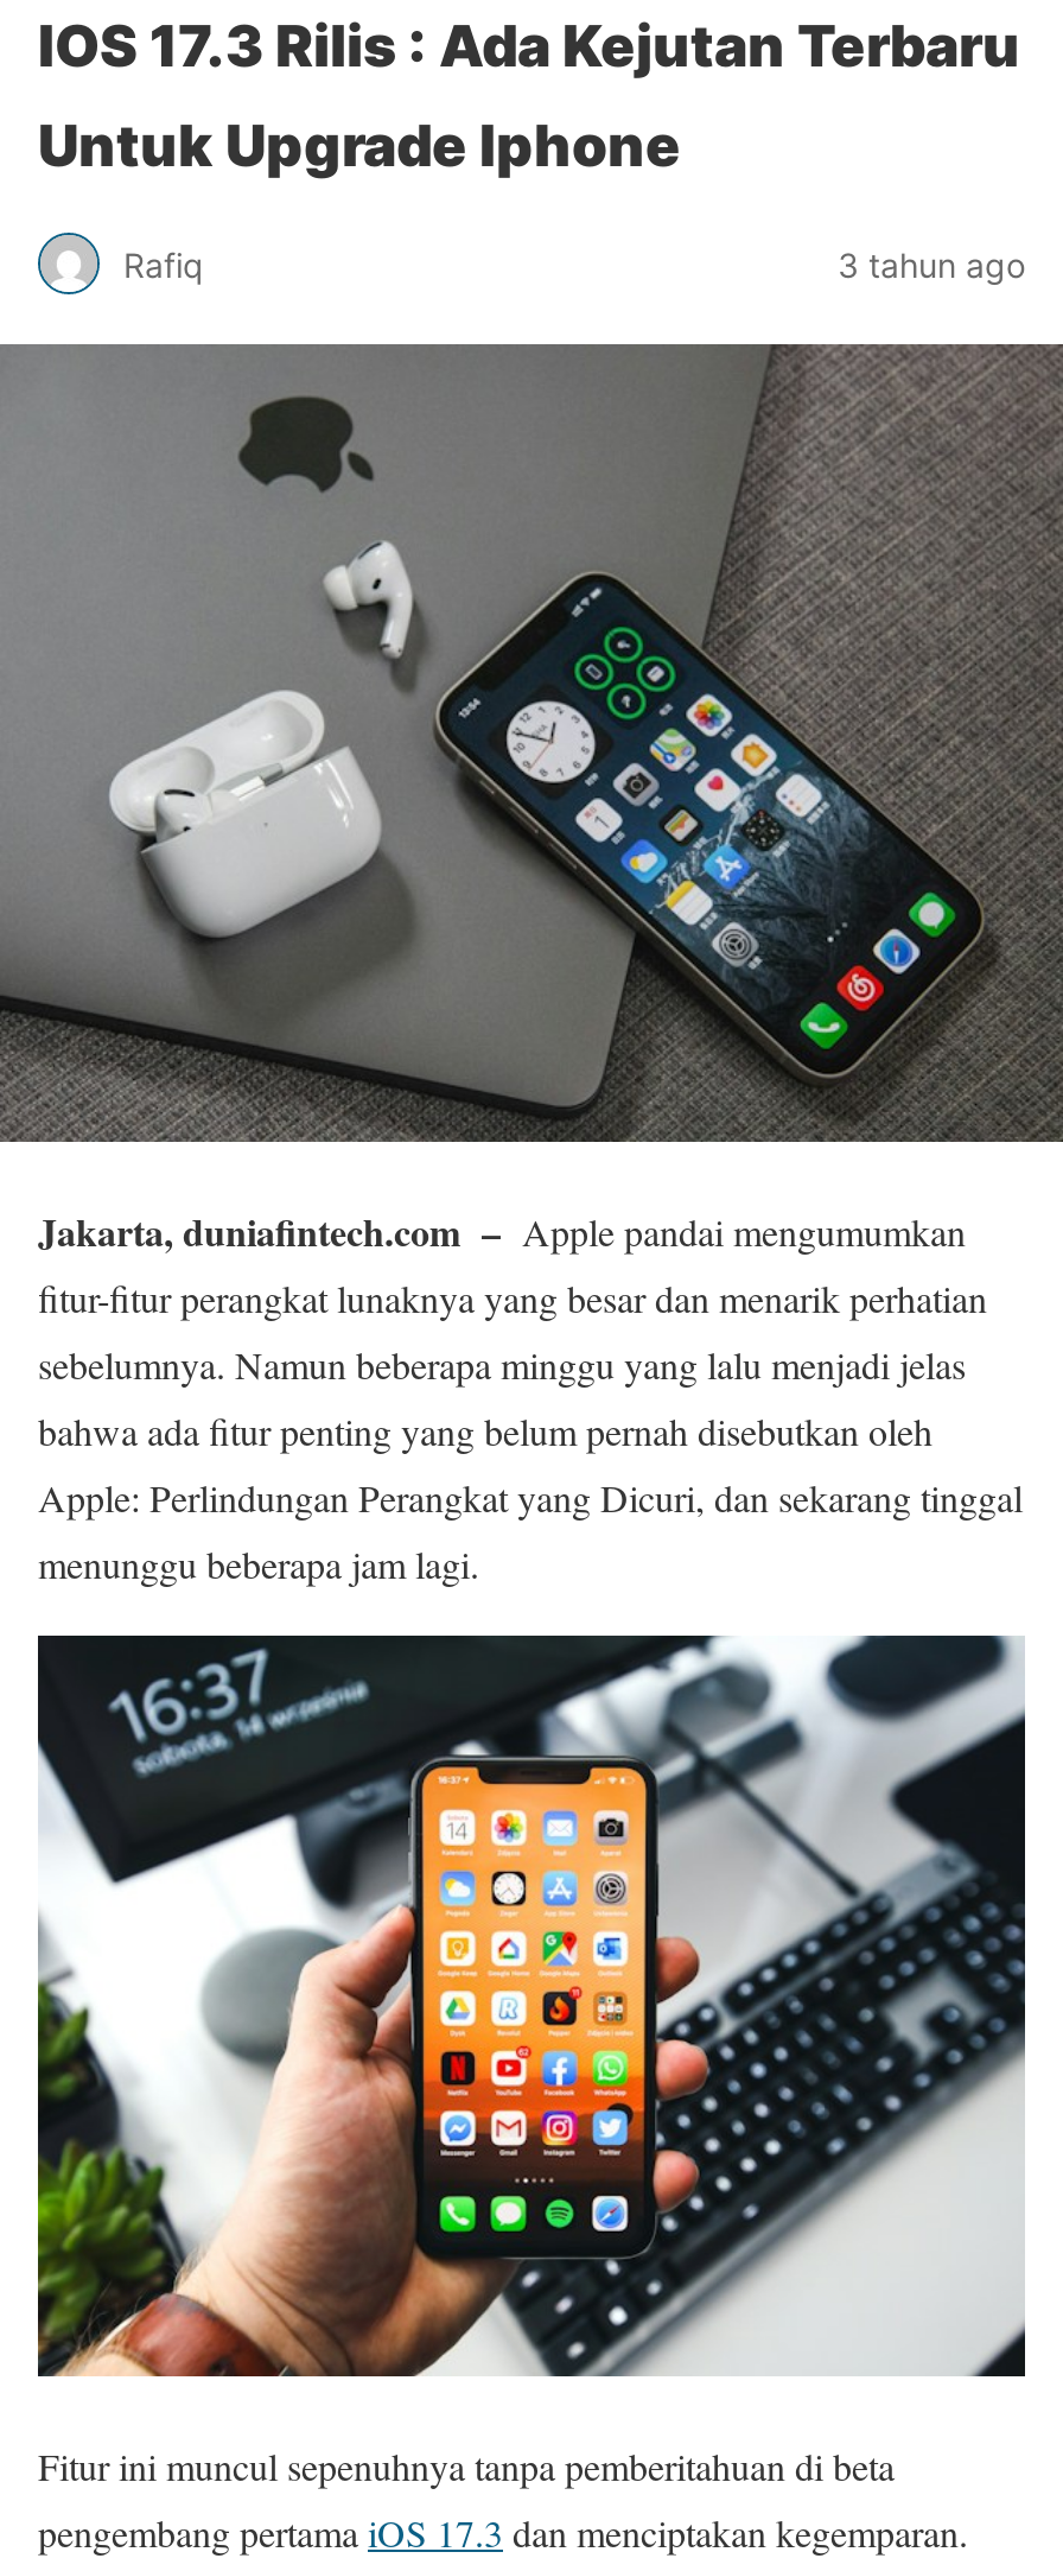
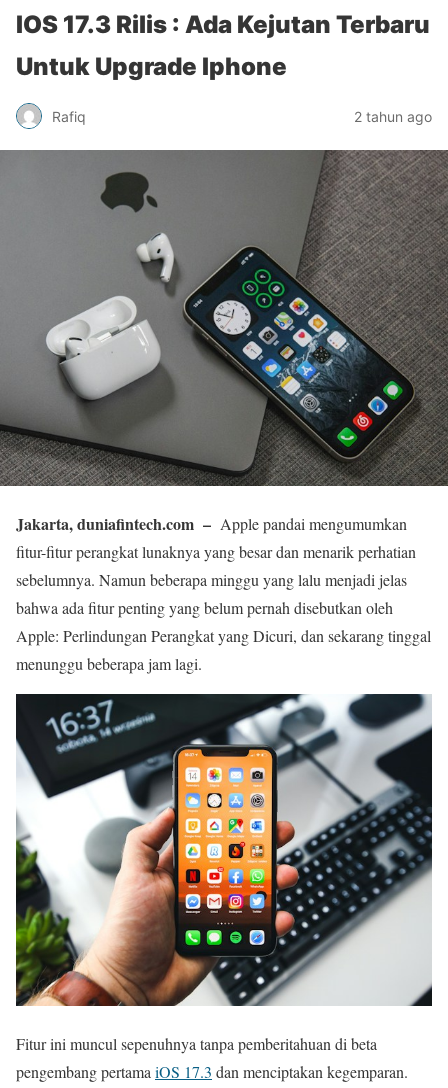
- 3 tahun ago
+ 2 tahun ago
